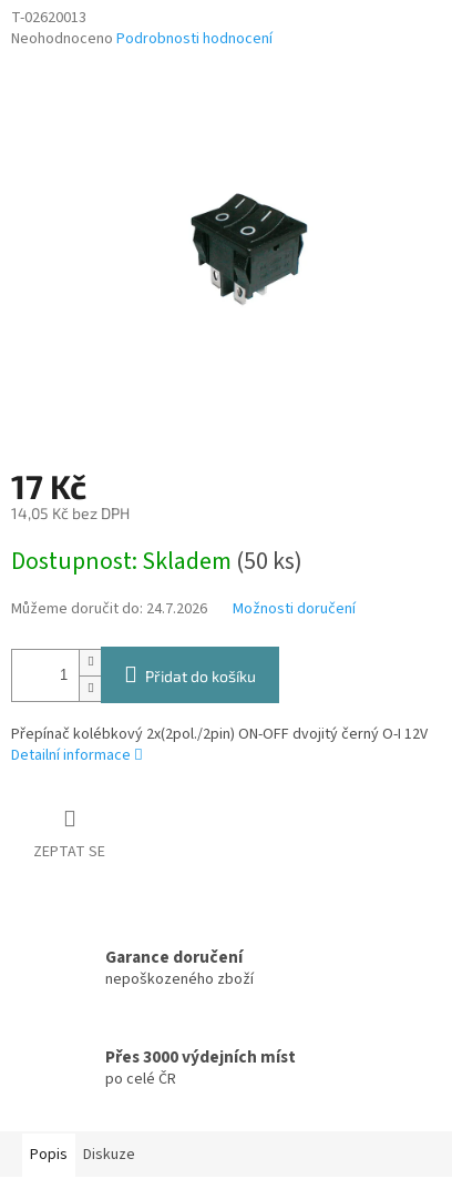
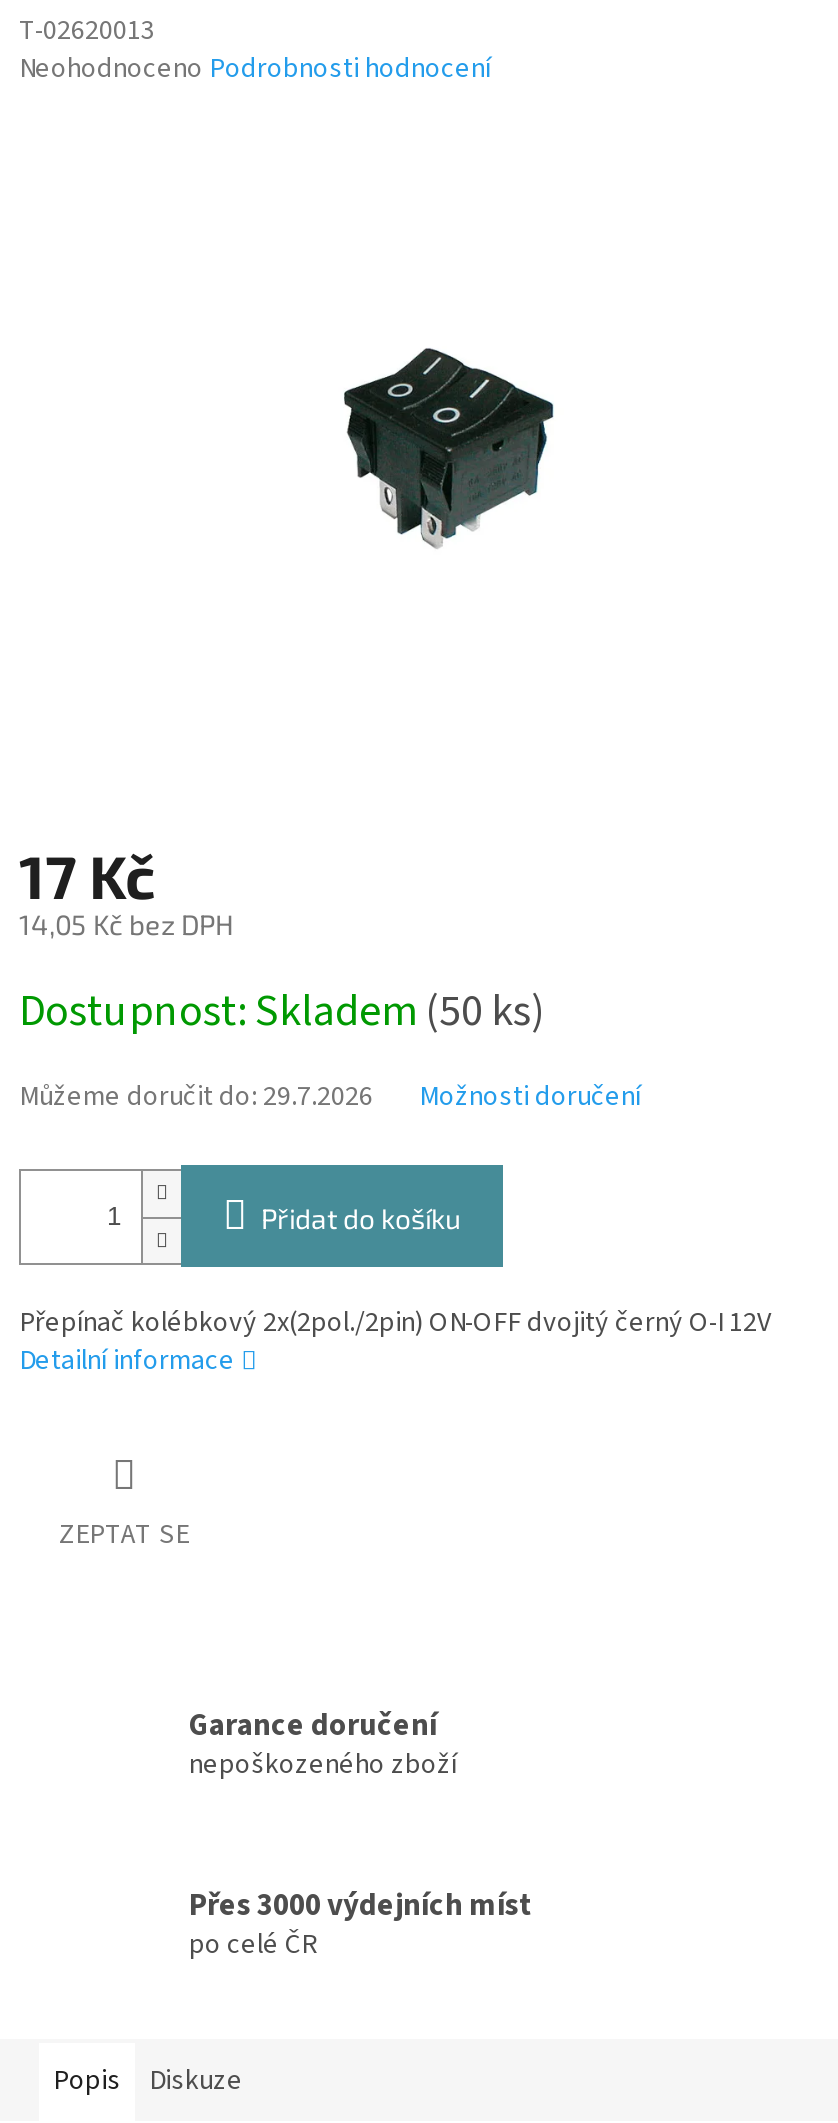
- Můžeme doručit do: 24.7.2026
+ Můžeme doručit do: 29.7.2026
